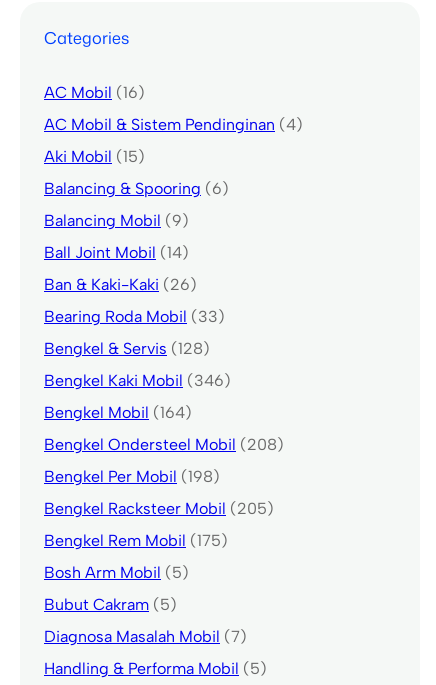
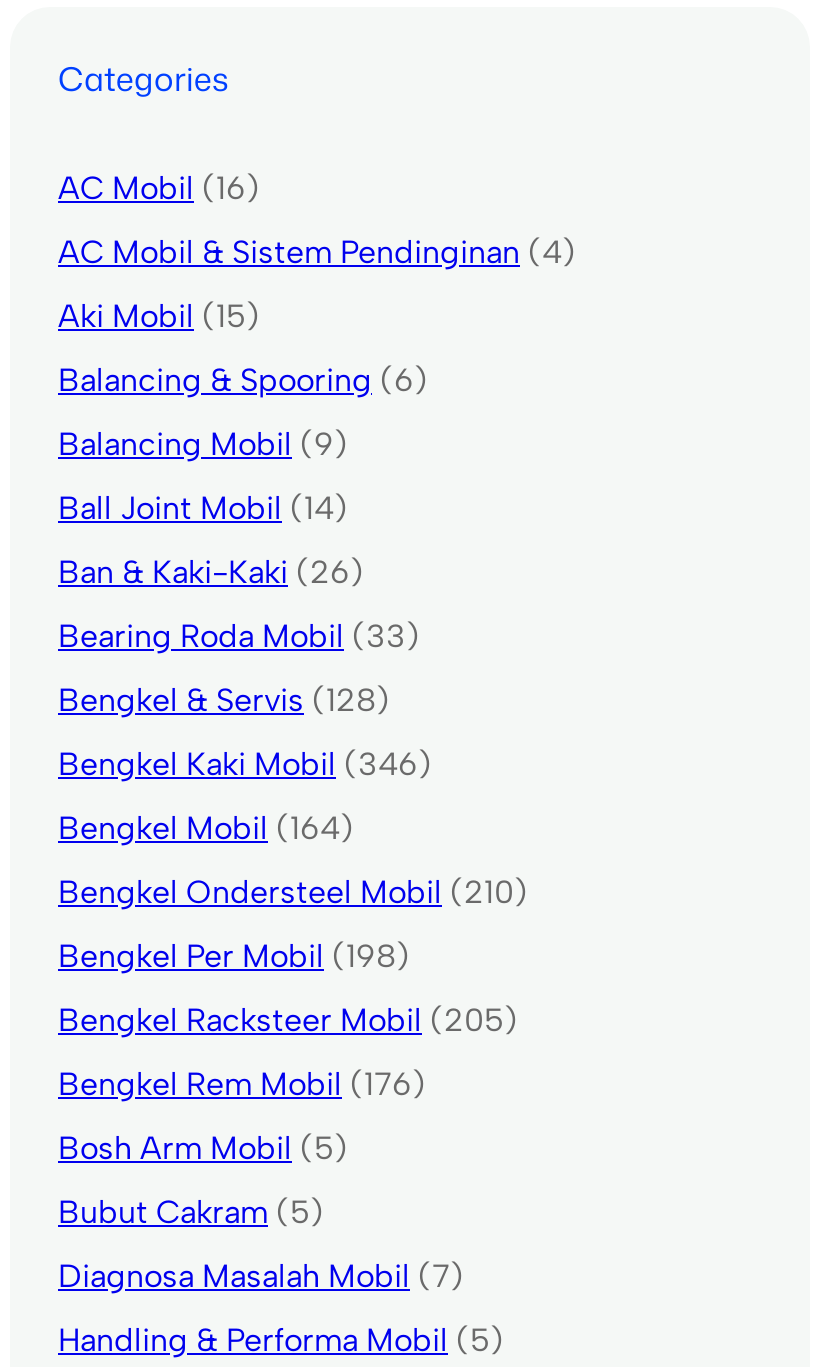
- Bengkel Ondersteel Mobil (208)
+ Bengkel Ondersteel Mobil (210)

- Bengkel Rem Mobil (175)
+ Bengkel Rem Mobil (176)
